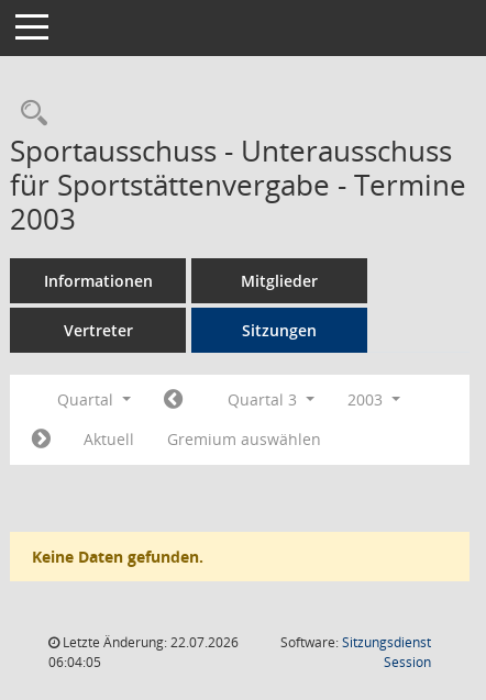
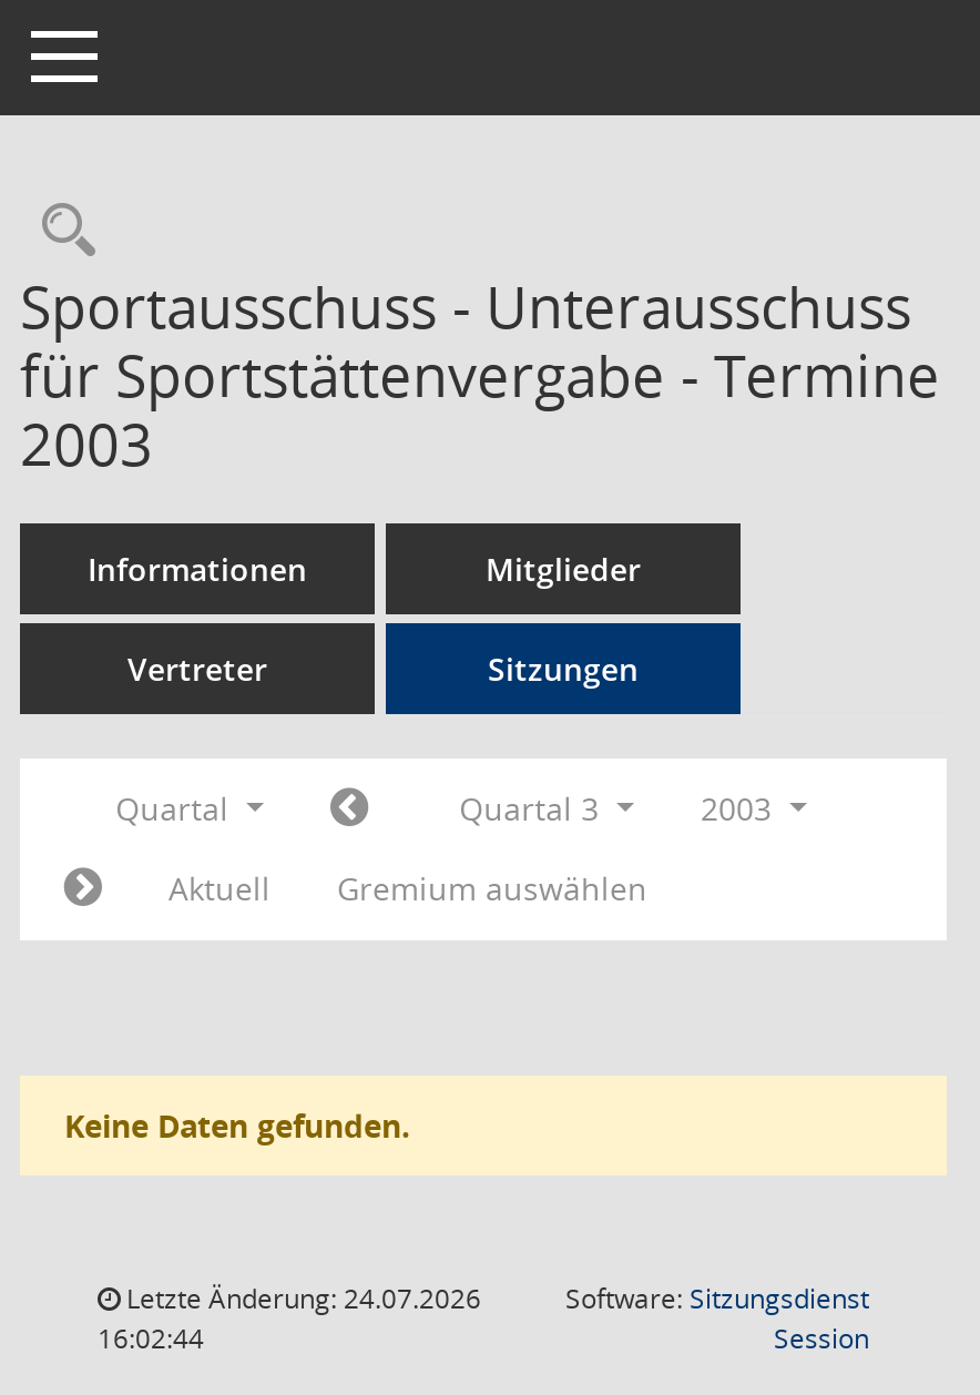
- Letzte Änderung: 22.07.2026
+ Letzte Änderung: 24.07.2026

- 06:04:05
+ 16:02:44
